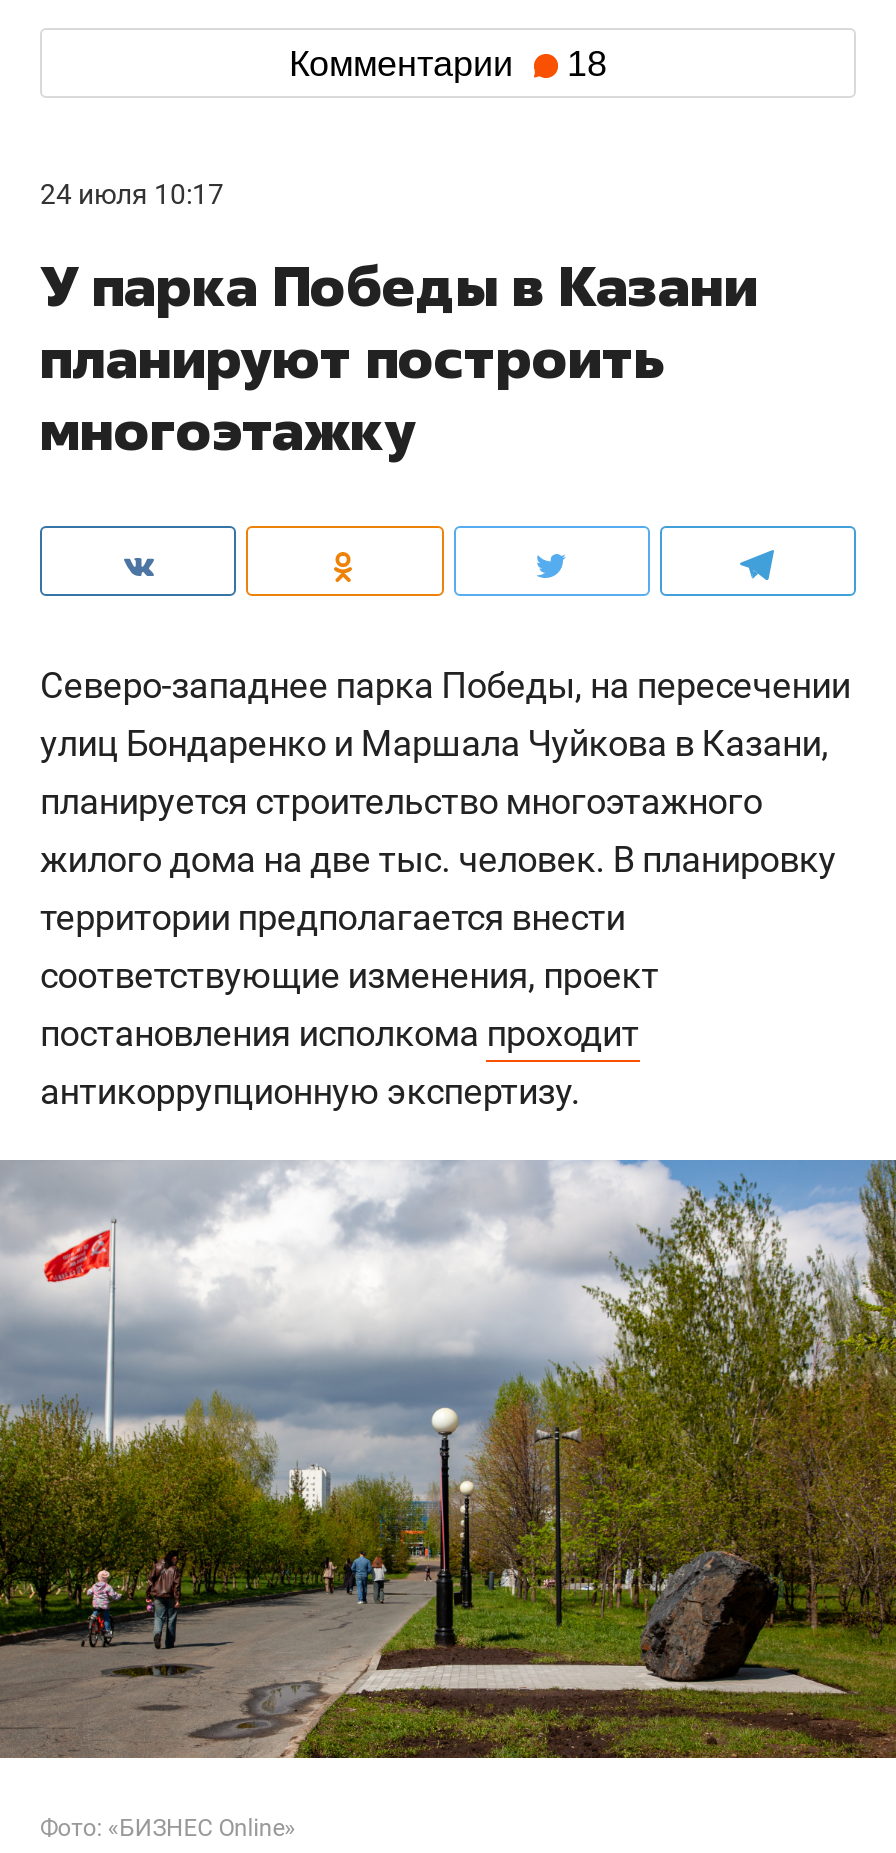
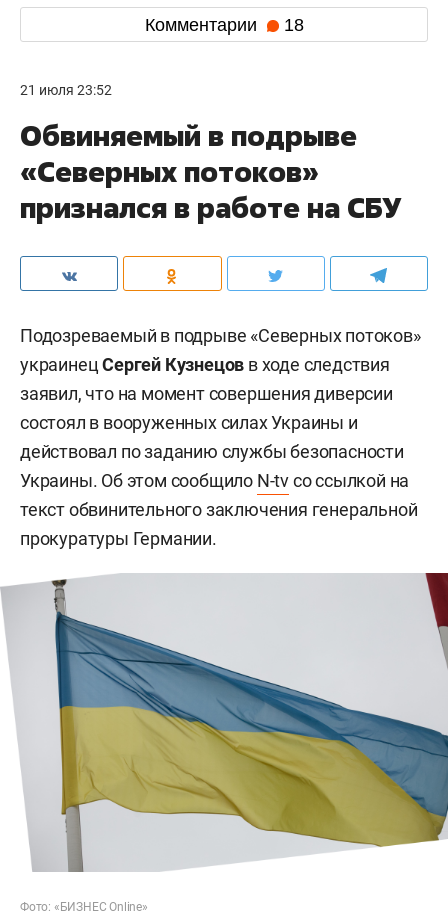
- 24 июля 10:17
+ 21 июля 23:52

- У парка Победы в Казани
- планируют построить
- многоэтажку
+ Обвиняемый в подрыве
+ «Северных потоков»
+ признался в работе на СБУ

- Северо-западнее парка Победы, на пересечении
- улиц Бондаренко и Маршала Чуйкова в Казани,
- планируется строительство многоэтажного
- жилого дома на две тыс. человек. В планировку
- территории предполагается внести
- соответствующие изменения, проект
- постановления исполкома проходит
- антикоррупционную экспертизу.
+ Подозреваемый в подрыве «Северных потоков»
+ украинец Сергей Кузнецов в ходе следствия
+ заявил, что на момент совершения диверсии
+ состоял в вооруженных силах Украины и
+ действовал по заданию службы безопасности
+ Украины. Об этом сообщило N-tv со ссылкой на
+ текст обвинительного заключения генеральной
+ прокуратуры Германии.

- [image]
+ [image]
